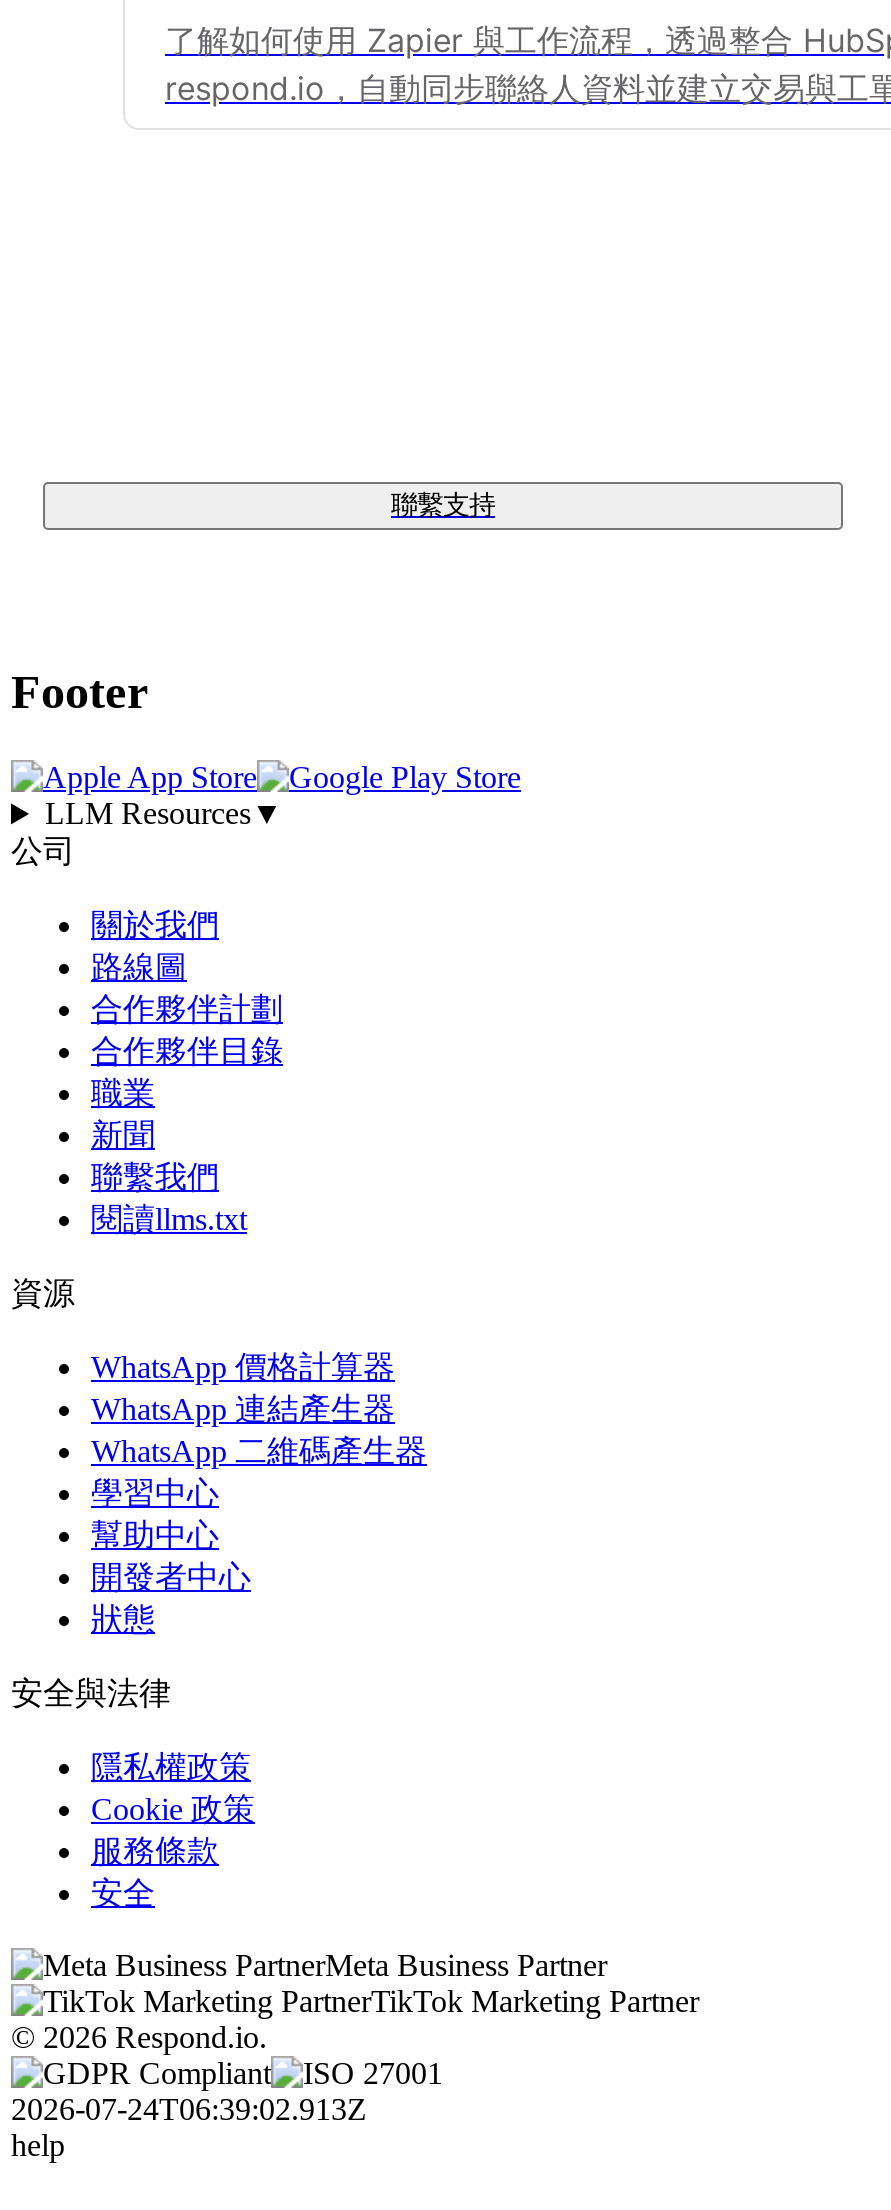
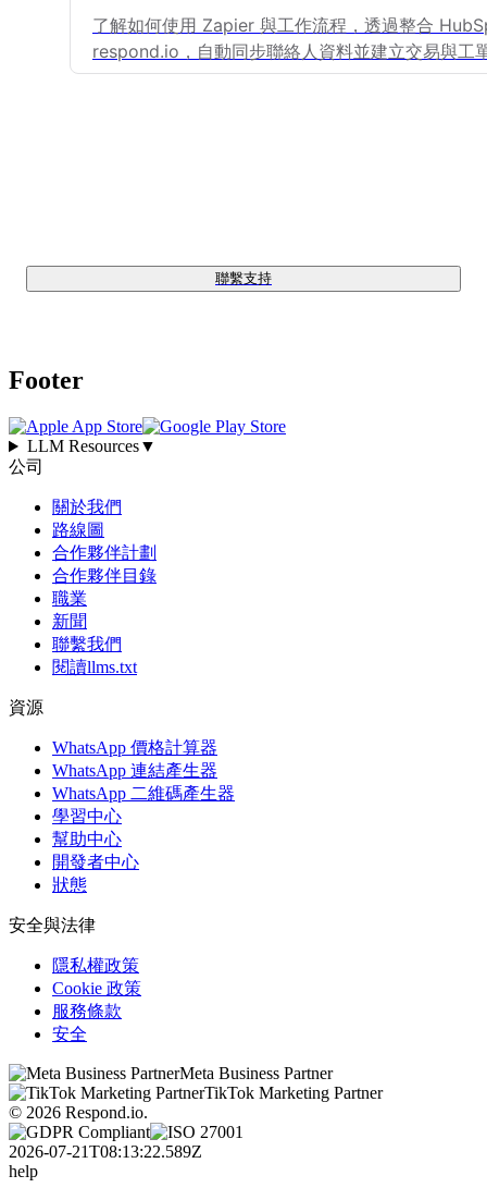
- 2026-07-24T06:39:02.913Z
+ 2026-07-21T08:13:22.589Z
